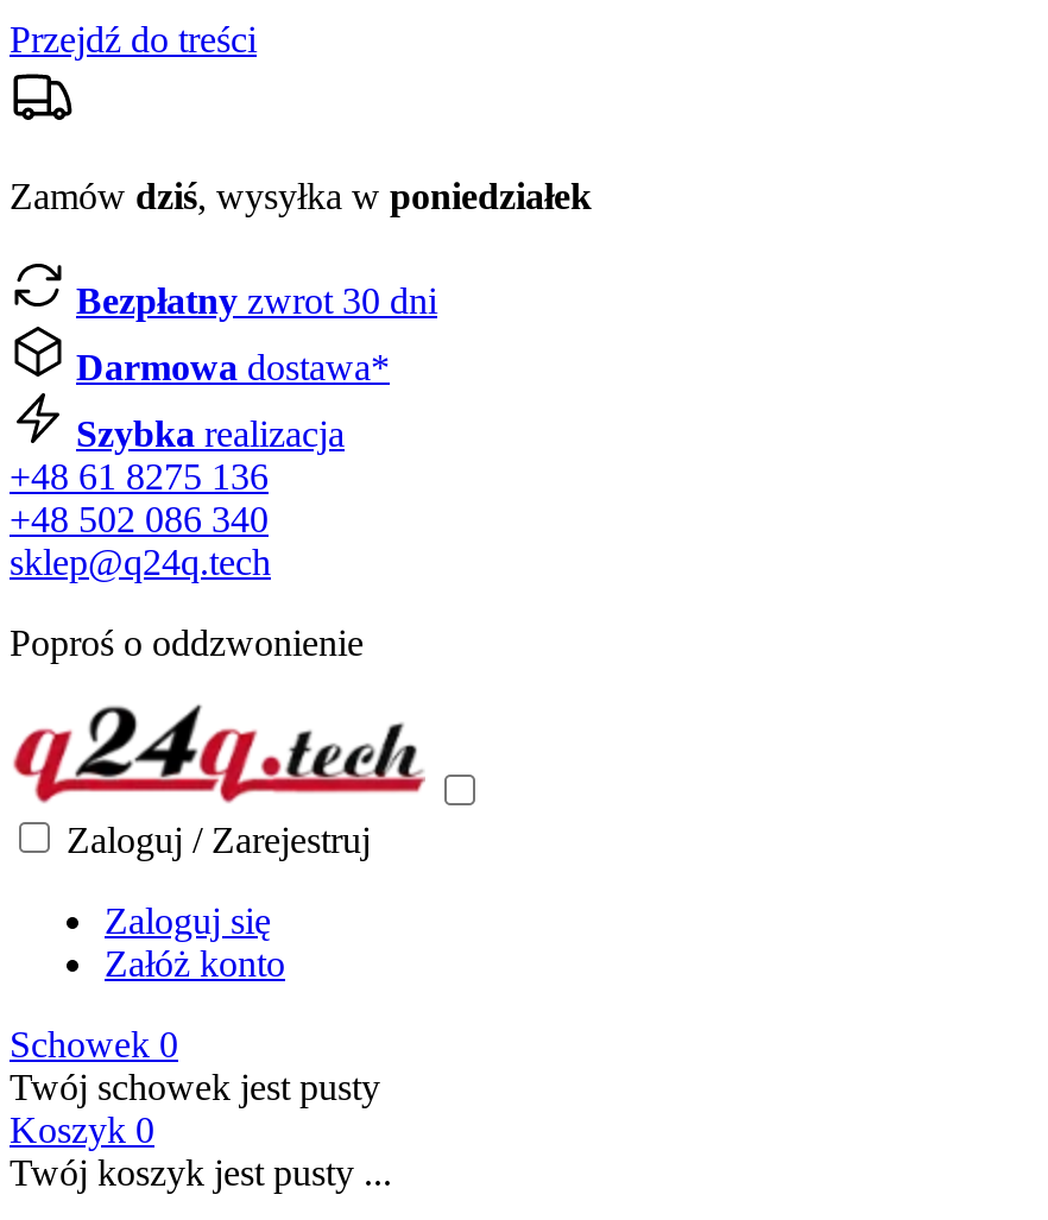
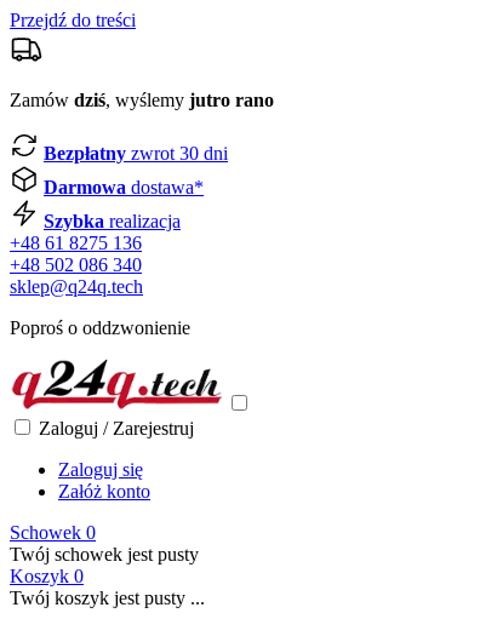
- Zamów dziś, wysyłka w poniedziałek
+ Zamów dziś, wyślemy jutro rano
